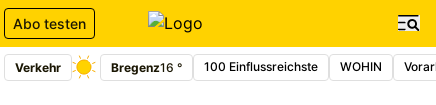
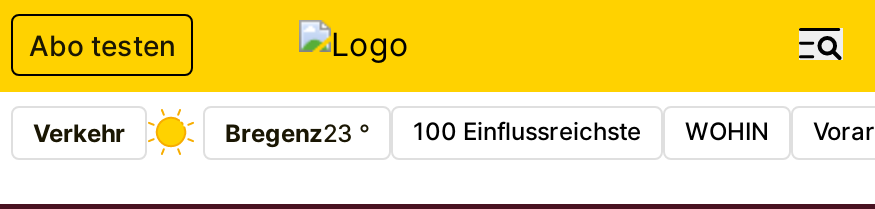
- Bregenz16 °
+ Bregenz23 °
